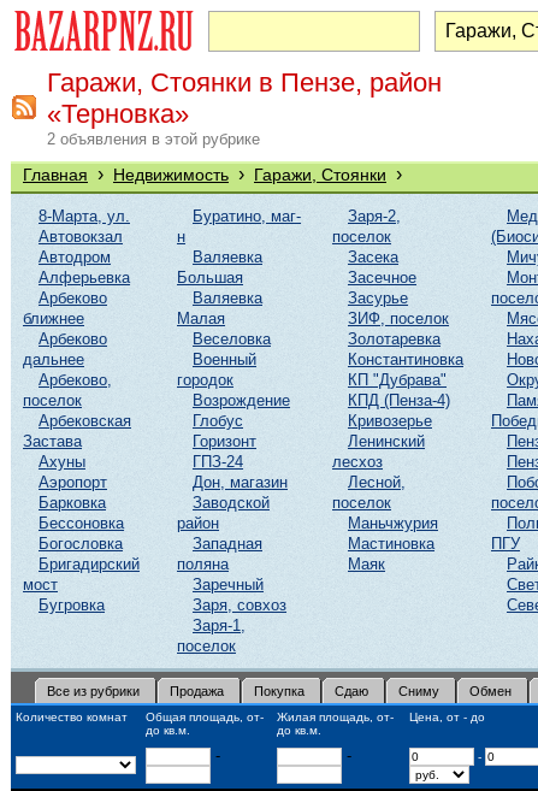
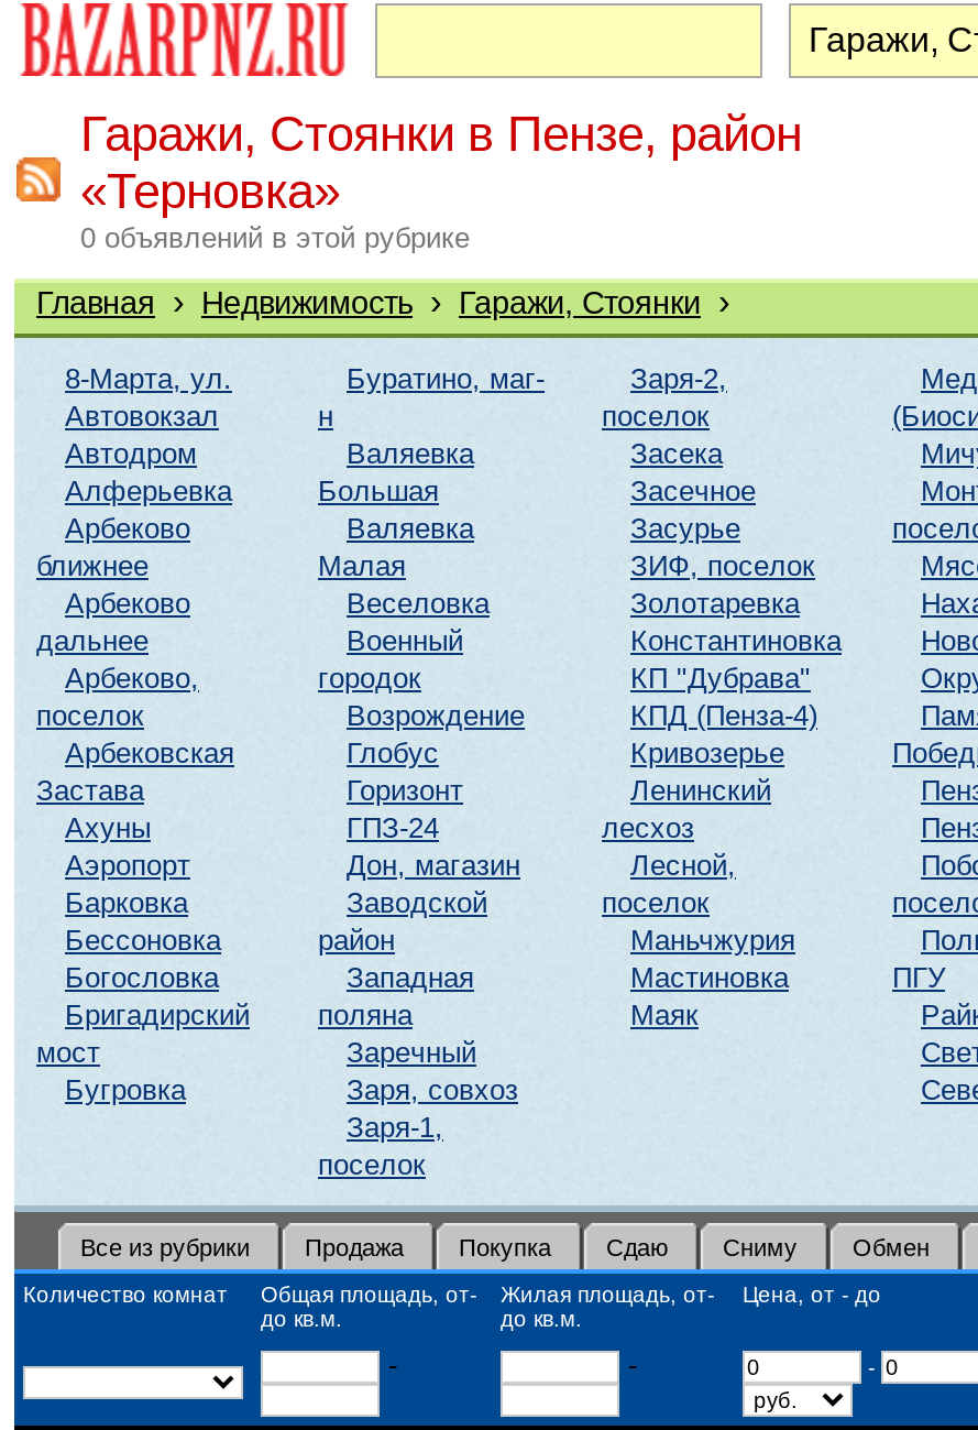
- 2 объявления в этой рубрике
+ 0 объявлений в этой рубрике
